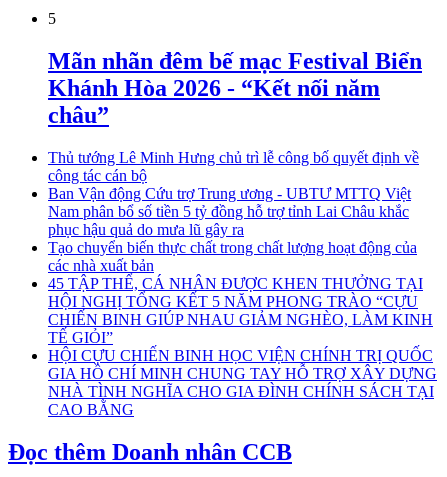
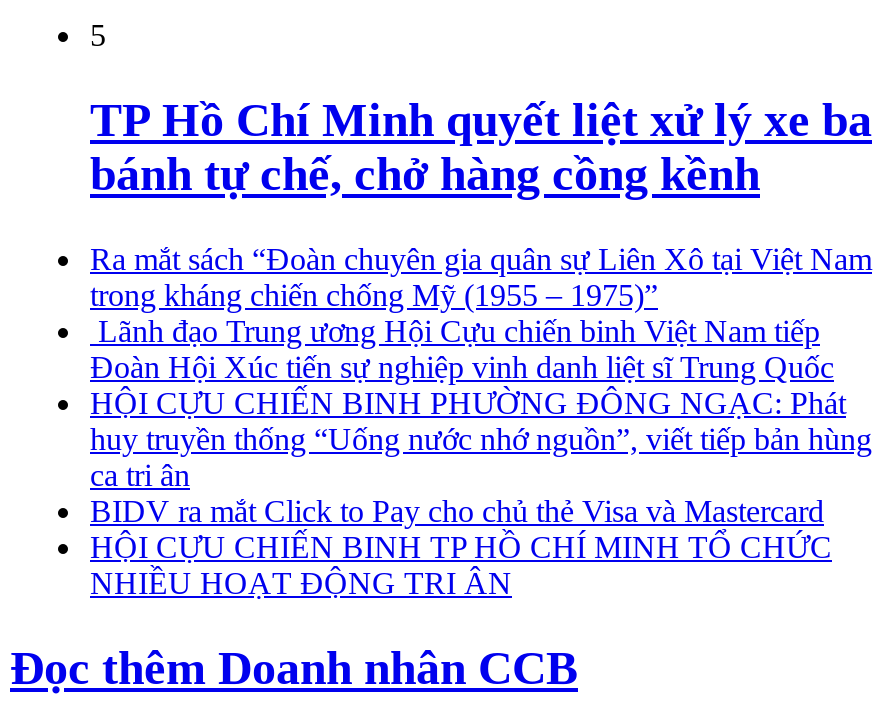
- Mãn nhãn đêm bế mạc Festival Biển
- Khánh Hòa 2026 - “Kết nối năm
- châu”
+ TP Hồ Chí Minh quyết liệt xử lý xe ba
+ bánh tự chế, chở hàng cồng kềnh

- Thủ tướng Lê Minh Hưng chủ trì lễ công bố quyết định về
- công tác cán bộ
- Ban Vận động Cứu trợ Trung ương - UBTƯ MTTQ Việt
- Nam phân bổ số tiền 5 tỷ đồng hỗ trợ tỉnh Lai Châu khắc
- phục hậu quả do mưa lũ gây ra
- Tạo chuyển biến thực chất trong chất lượng hoạt động của
- các nhà xuất bản
- 45 TẬP THỂ, CÁ NHÂN ĐƯỢC KHEN THƯỞNG TẠI
- HỘI NGHỊ TỔNG KẾT 5 NĂM PHONG TRÀO “CỰU
- CHIẾN BINH GIÚP NHAU GIẢM NGHÈO, LÀM KINH
- TẾ GIỎI”
- HỘI CỰU CHIẾN BINH HỌC VIỆN CHÍNH TRỊ QUỐC
- GIA HỒ CHÍ MINH CHUNG TAY HỖ TRỢ XÂY DỰNG
- NHÀ TÌNH NGHĨA CHO GIA ĐÌNH CHÍNH SÁCH TẠI
- CAO BẰNG
+ Ra mắt sách “Đoàn chuyên gia quân sự Liên Xô tại Việt Nam
+ trong kháng chiến chống Mỹ (1955 – 1975)”
+ Lãnh đạo Trung ương Hội Cựu chiến binh Việt Nam tiếp
+ Đoàn Hội Xúc tiến sự nghiệp vinh danh liệt sĩ Trung Quốc
+ HỘI CỰU CHIẾN BINH PHƯỜNG ĐÔNG NGẠC: Phát
+ huy truyền thống “Uống nước nhớ nguồn”, viết tiếp bản hùng
+ ca tri ân
+ BIDV ra mắt Click to Pay cho chủ thẻ Visa và Mastercard
+ HỘI CỰU CHIẾN BINH TP HỒ CHÍ MINH TỔ CHỨC
+ NHIỀU HOẠT ĐỘNG TRI ÂN
